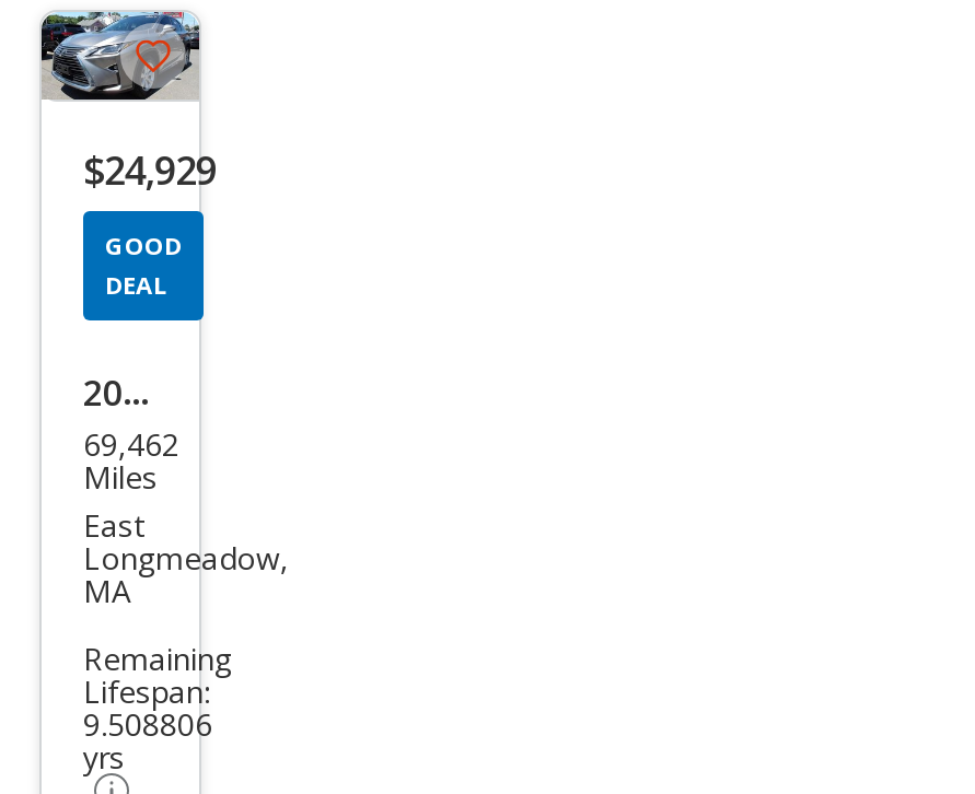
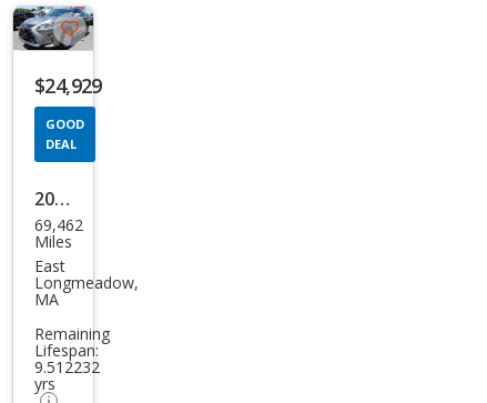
- 9.508806
+ 9.512232
